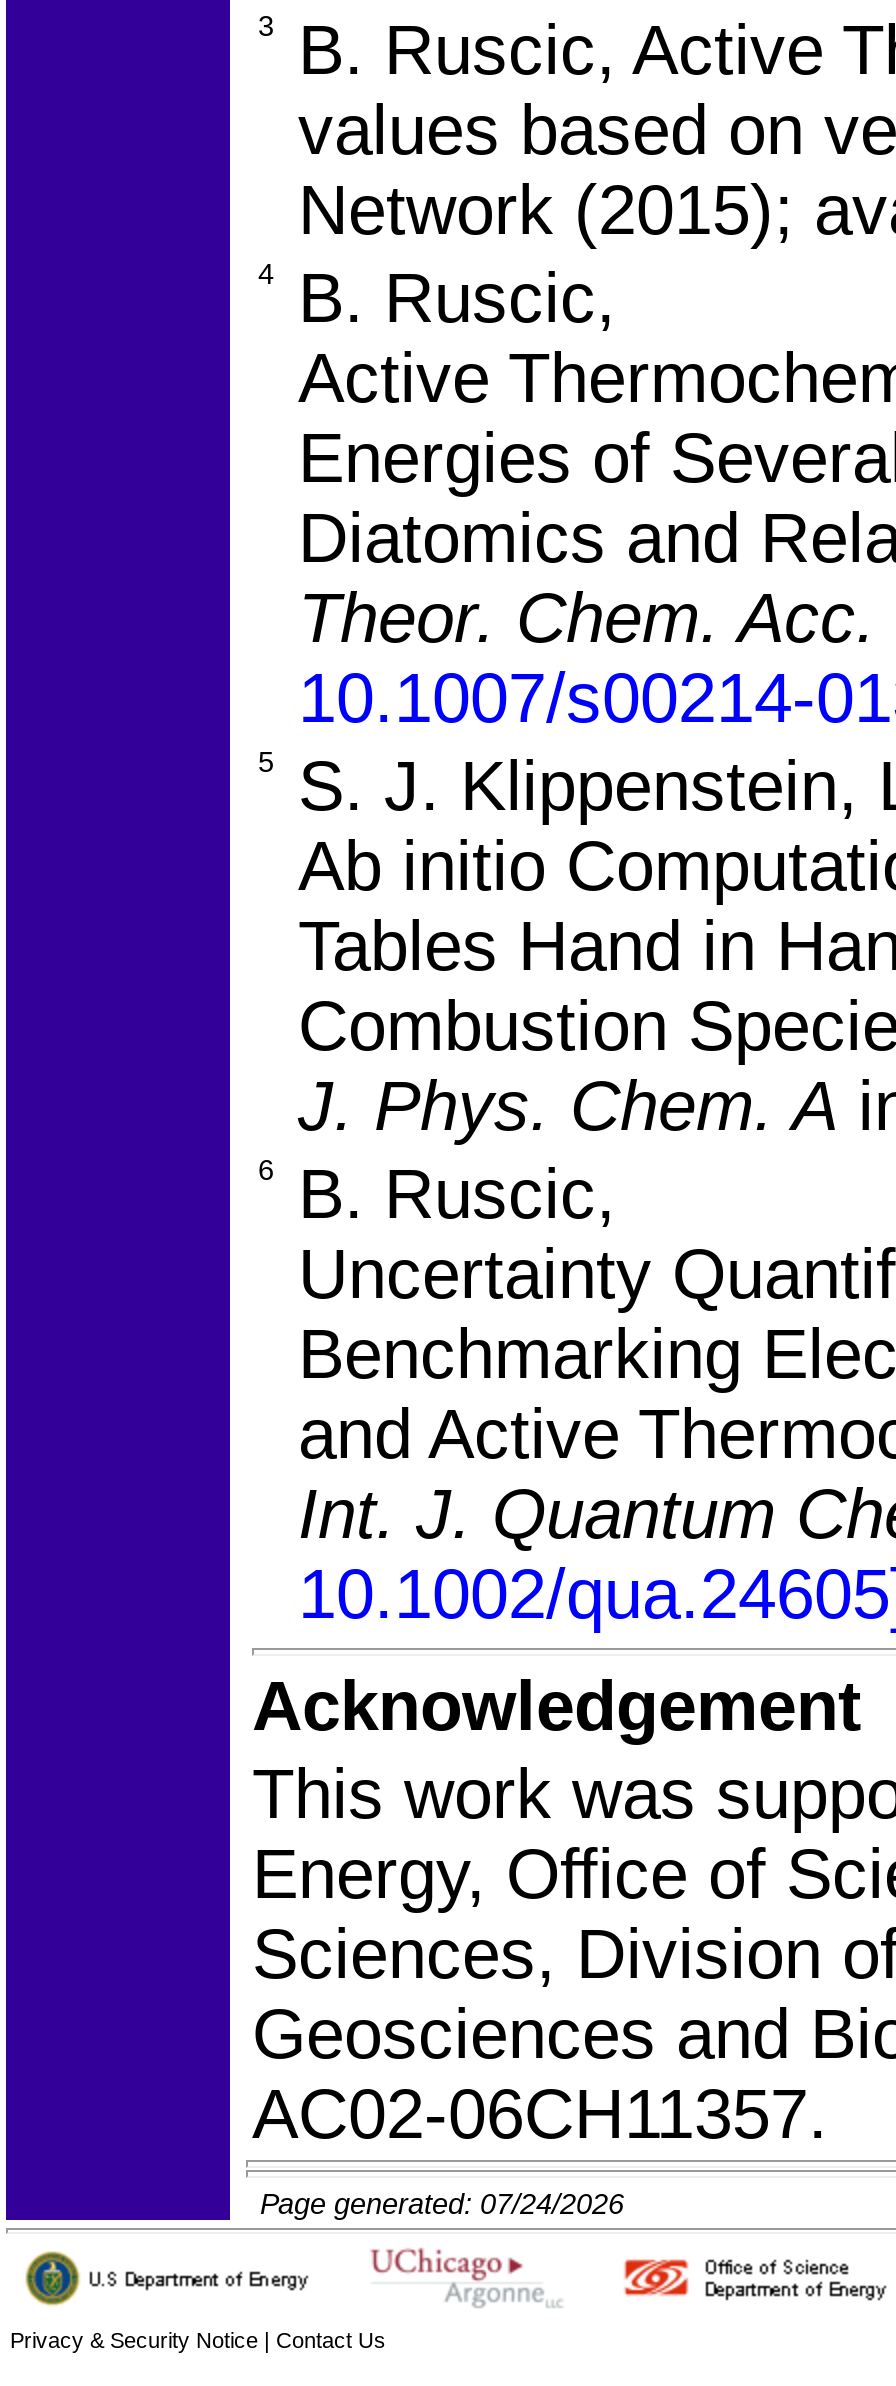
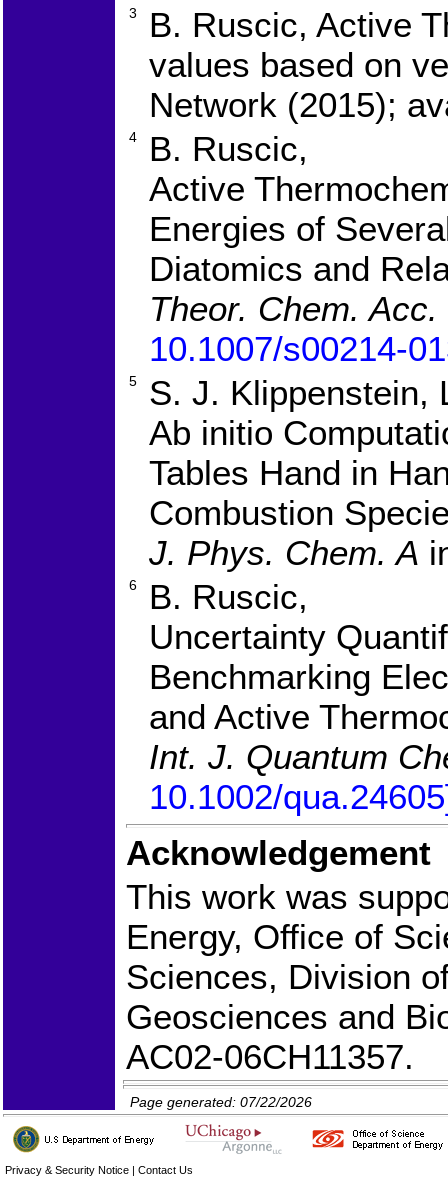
- Page generated: 07/24/2026
+ Page generated: 07/22/2026
